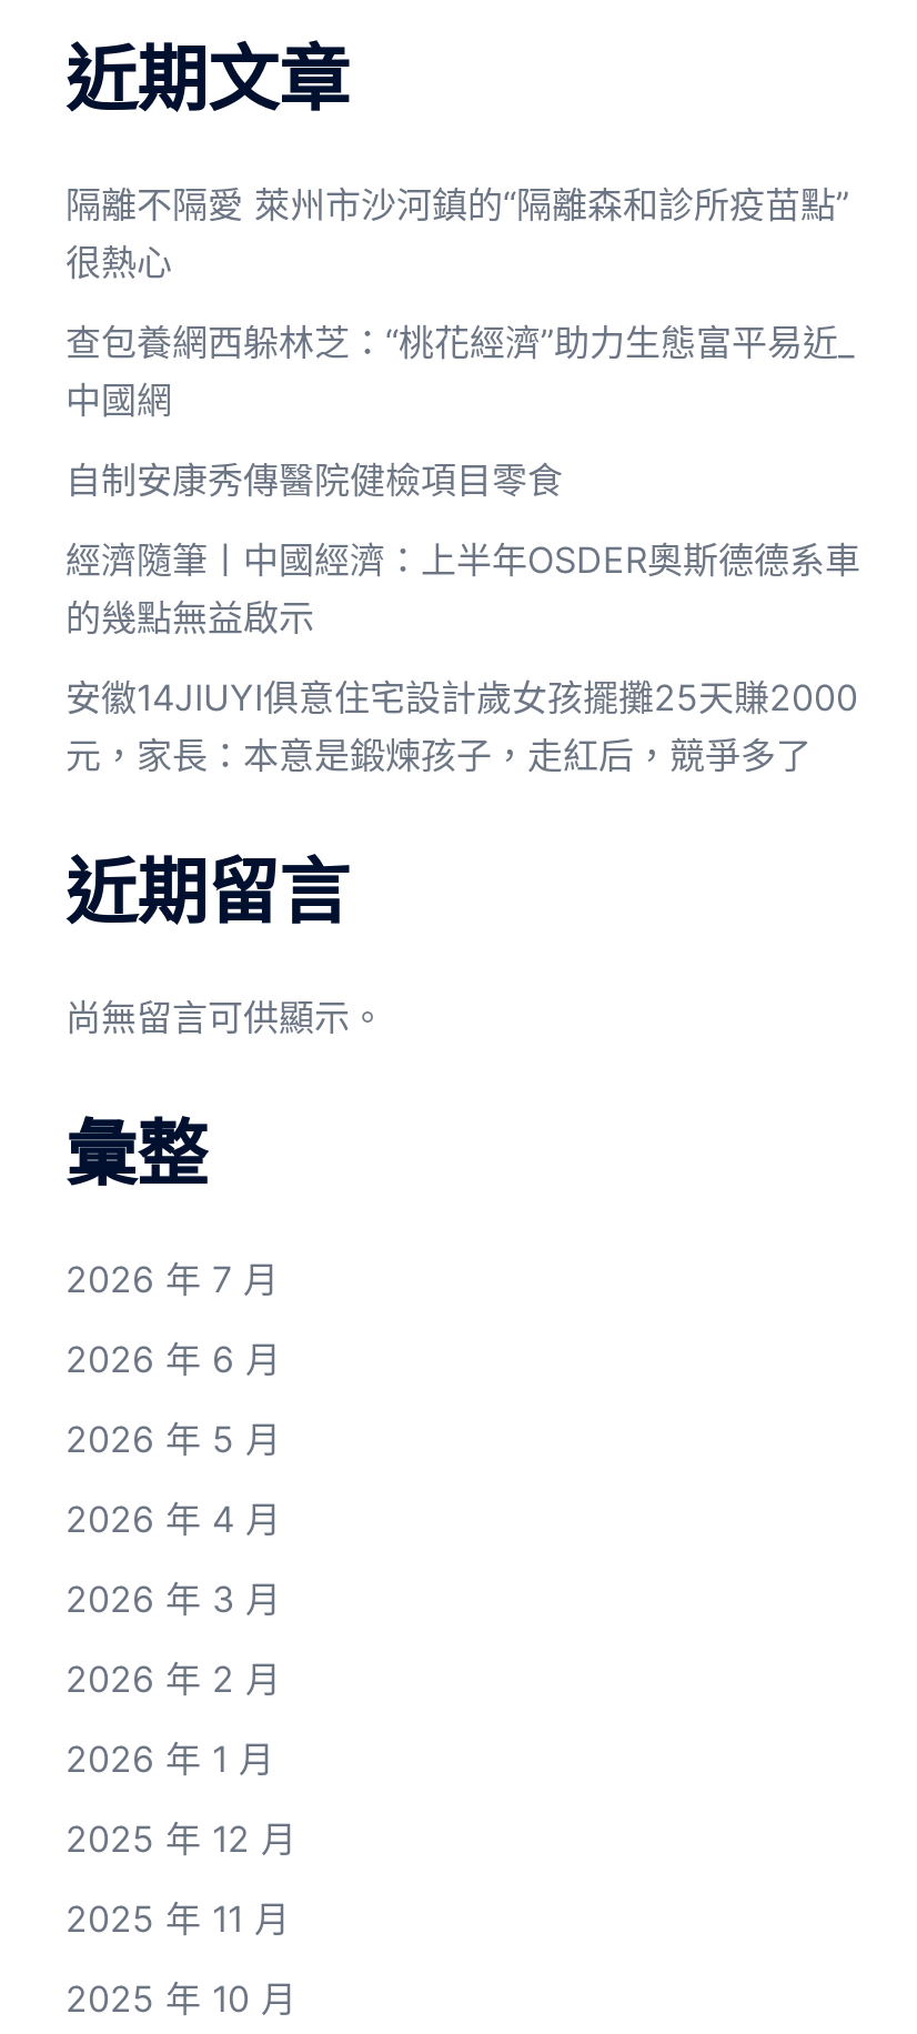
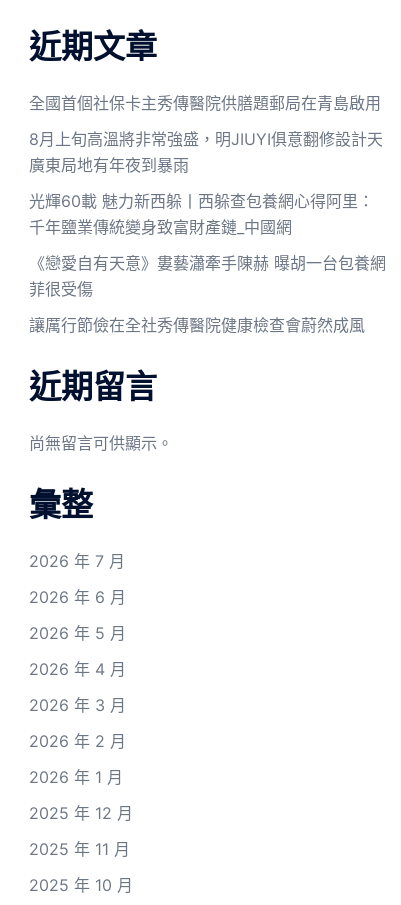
- 隔離不隔愛 萊州市沙河鎮的“隔離森和診所疫苗點”
- 很熱心
+ 全國首個社保卡主秀傳醫院供膳題郵局在青島啟用

- 查包養網西躲林芝：“桃花經濟”助力生態富平易近_
- 中國網
+ 8月上旬高溫將非常強盛，明JIUYI俱意翻修設計天
+ 廣東局地有年夜到暴雨

- 自制安康秀傳醫院健檢項目零食
+ 光輝60載 魅力新西躲丨西躲查包養網心得阿里：
+ 千年鹽業傳統變身致富財產鏈_中國網

- 經濟隨筆丨中國經濟：上半年OSDER奧斯德德系車
- 的幾點無益啟示
+ 《戀愛自有天意》婁藝瀟牽手陳赫 曝胡一台包養網
+ 菲很受傷

- 安徽14JIUYI俱意住宅設計歲女孩擺攤25天賺2000
- 元，家長：本意是鍛煉孩子，走紅后，競爭多了
+ 讓厲行節儉在全社秀傳醫院健康檢查會蔚然成風
